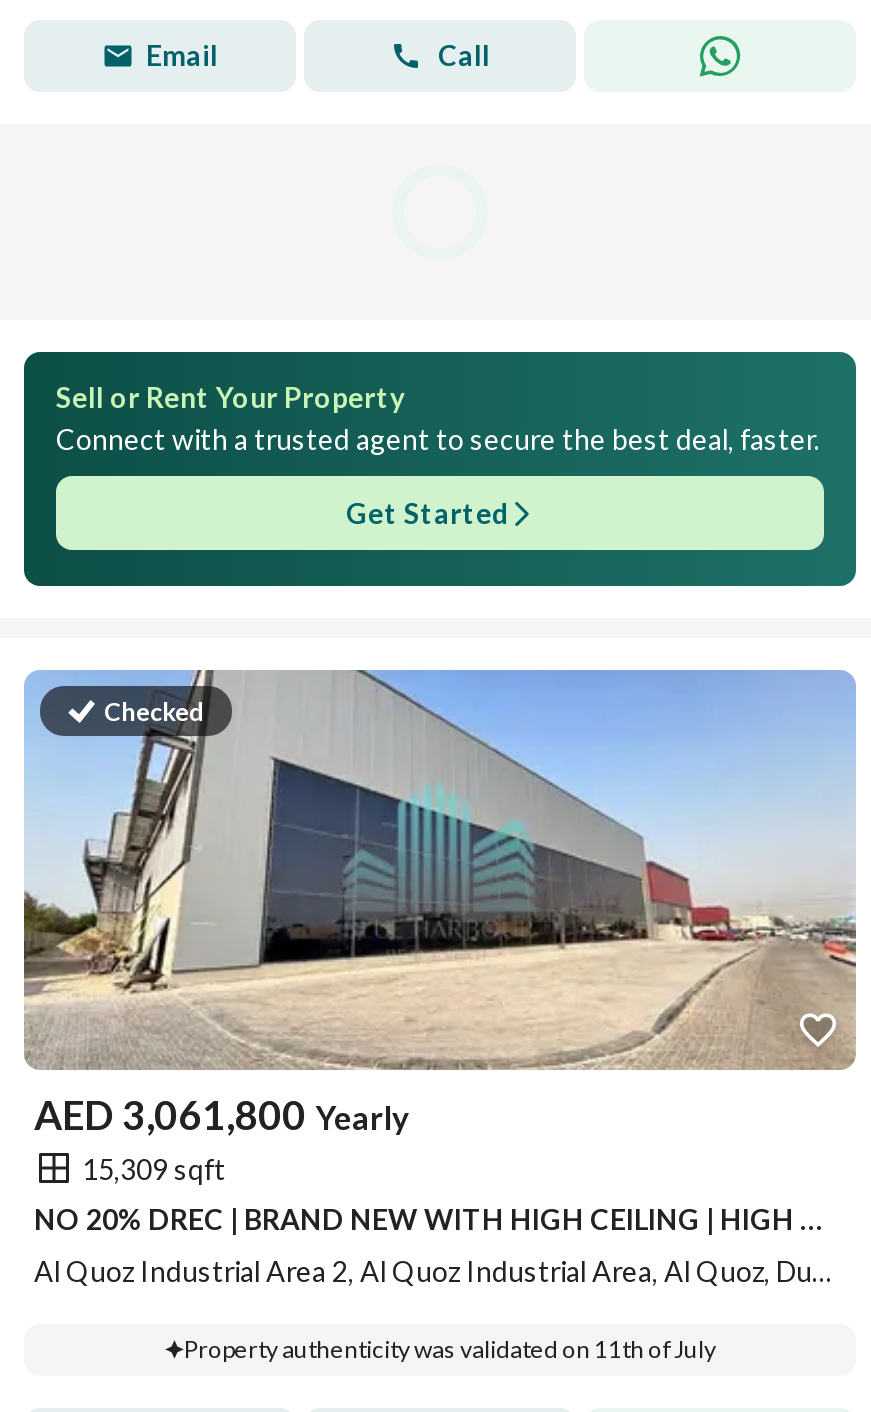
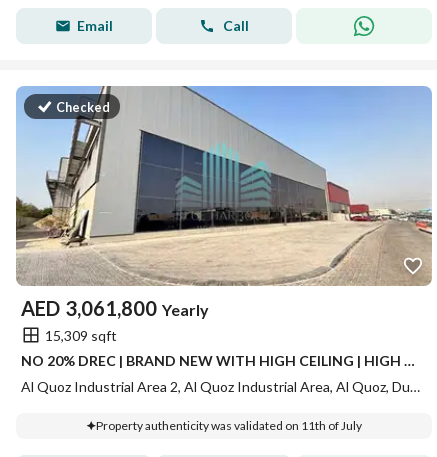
- [image]
- Sell or Rent Your Property
- Connect with a trusted agent to secure the best deal, faster.
- Get Started
